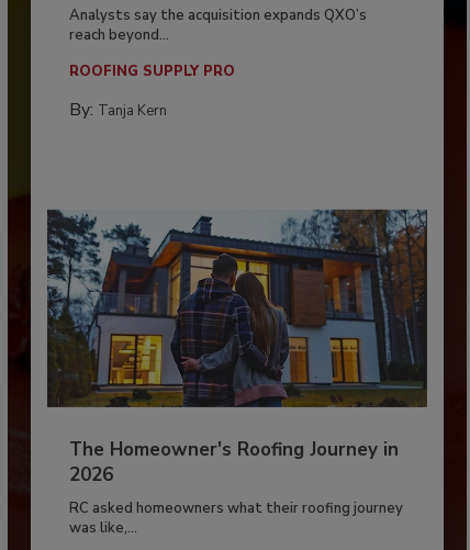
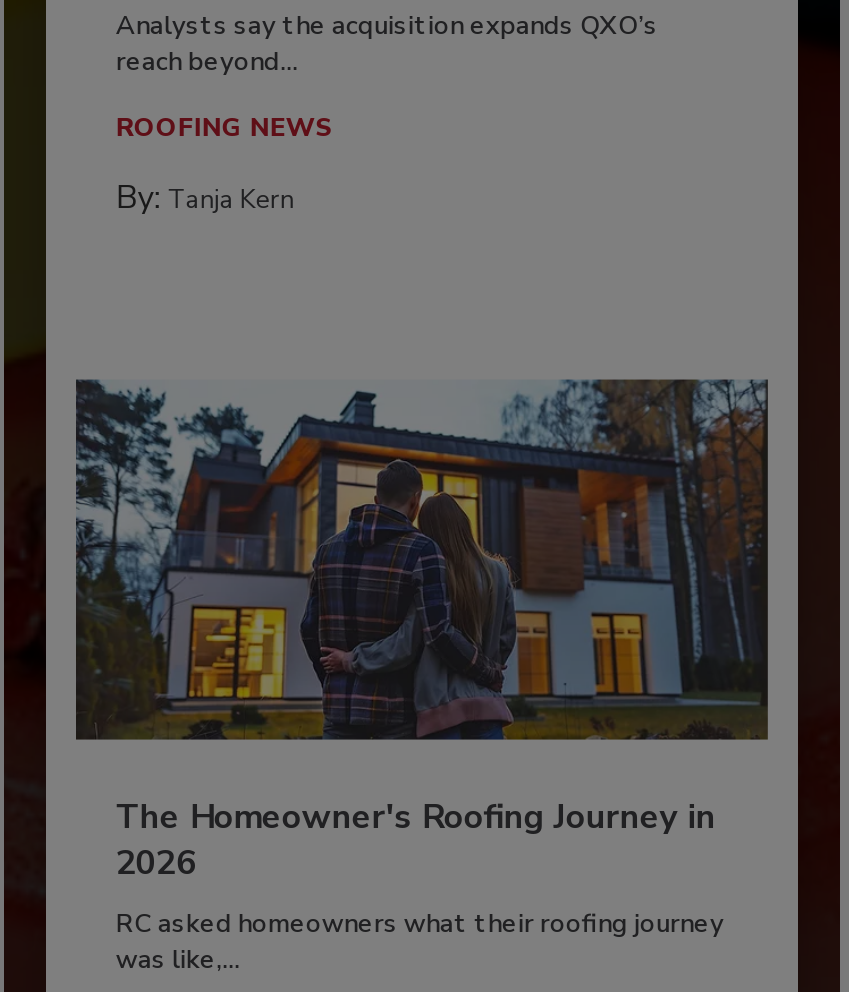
- ROOFING SUPPLY PRO
+ ROOFING NEWS
